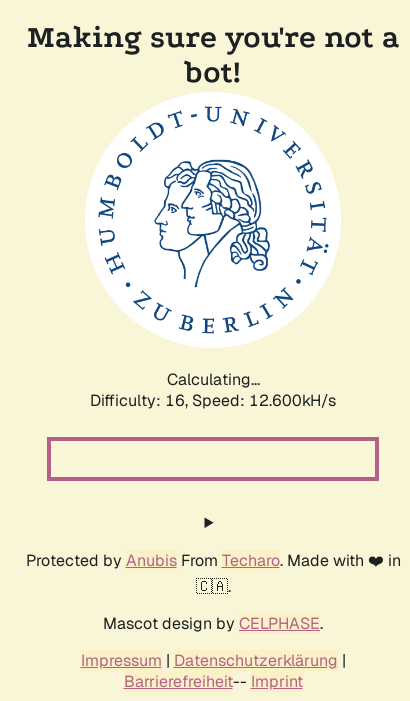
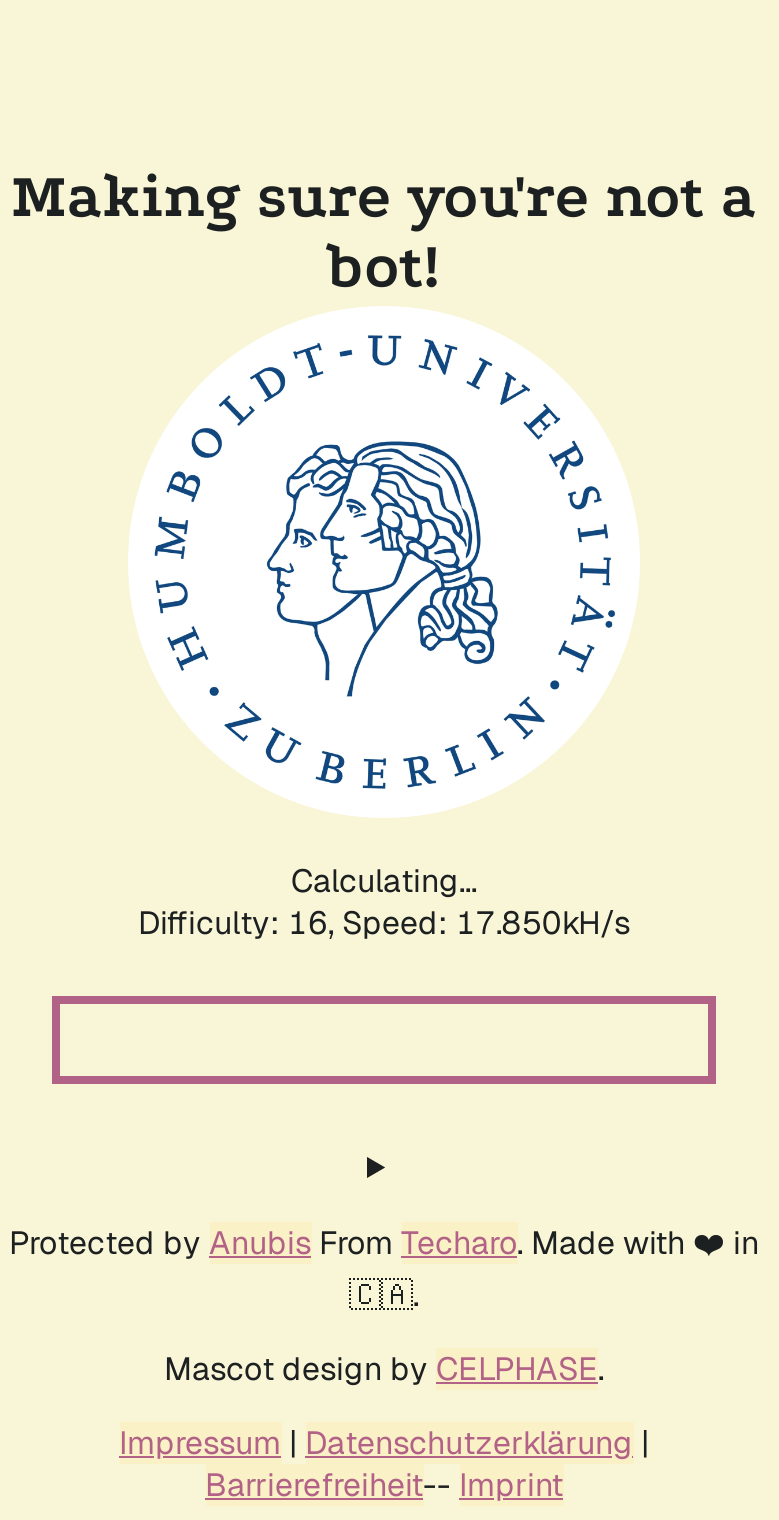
- Difficulty: 16, Speed: 12.600kH/s
+ Difficulty: 16, Speed: 17.850kH/s
